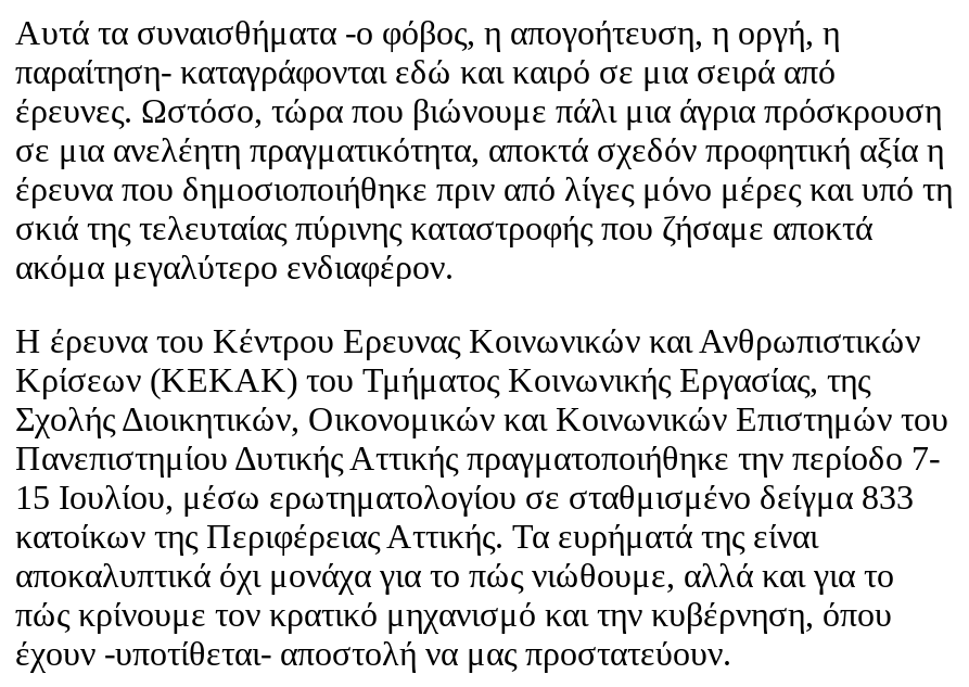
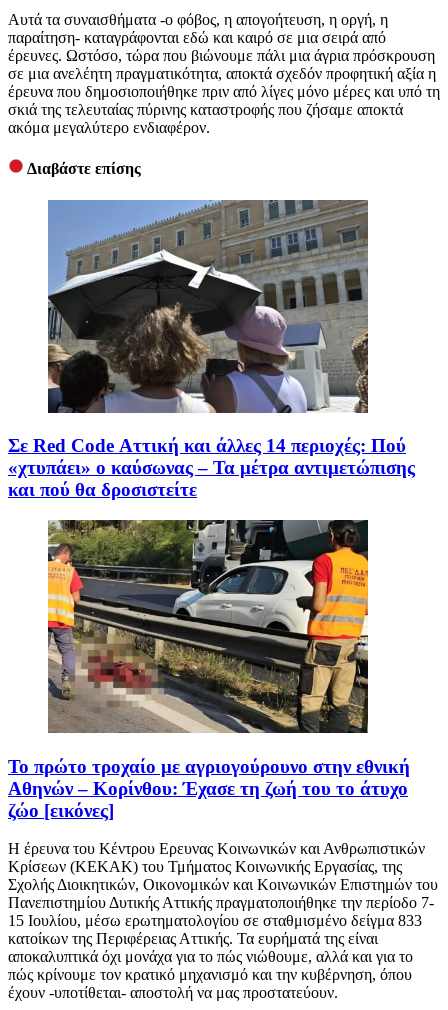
+ [image]
+ Σε Red Code Αττική και άλλες 14 περιοχές: Πού
+ «χτυπάει» ο καύσωνας – Τα μέτρα αντιμετώπισης
+ και πού θα δροσιστείτε

+ [image]
+ Το πρώτο τροχαίο με αγριογούρουνο στην εθνική
+ Αθηνών – Κορίνθου: Έχασε τη ζωή του το άτυχο
+ ζώο [εικόνες]

+ Διαβάστε επίσης
